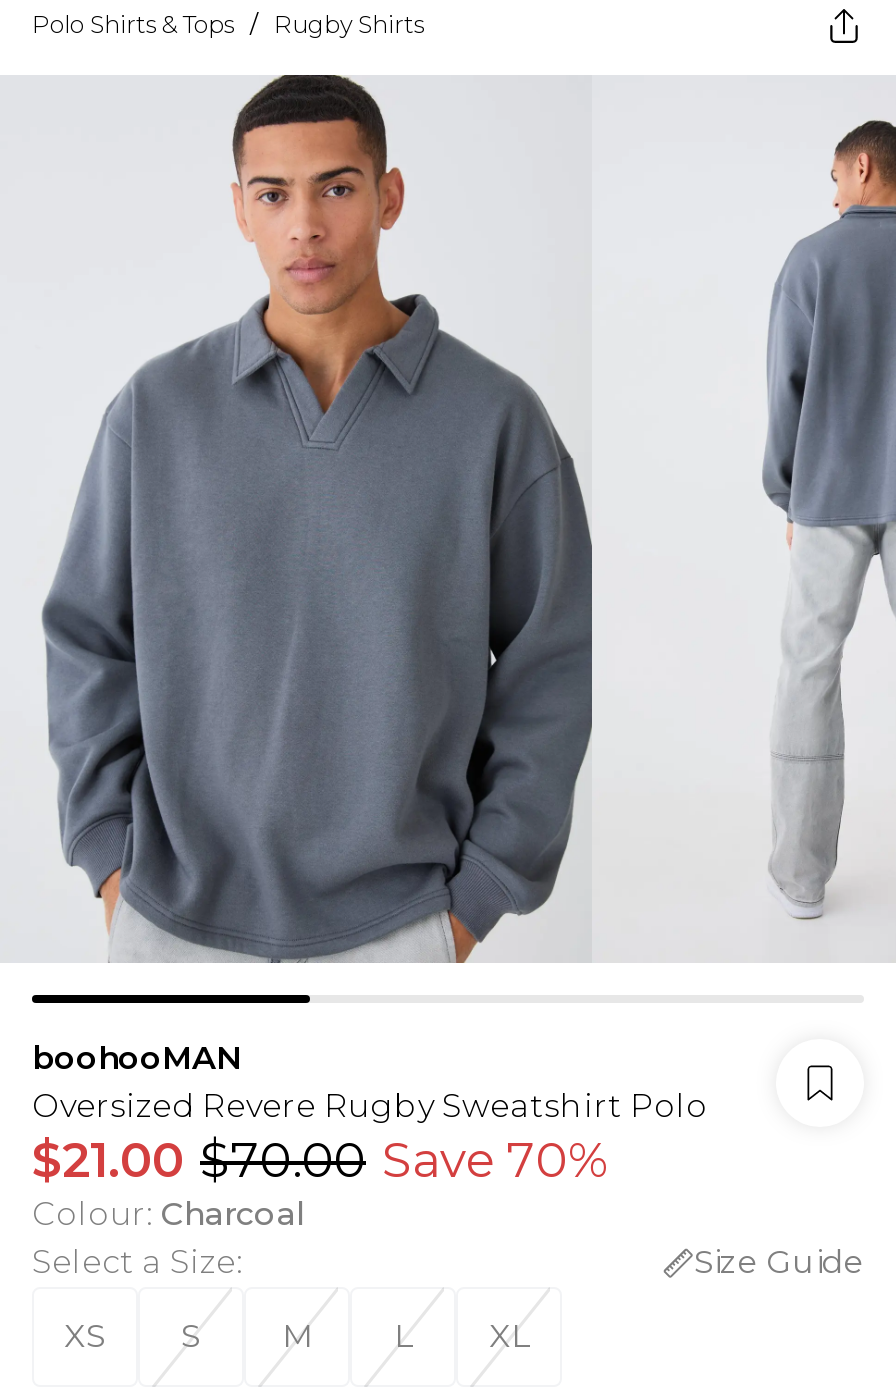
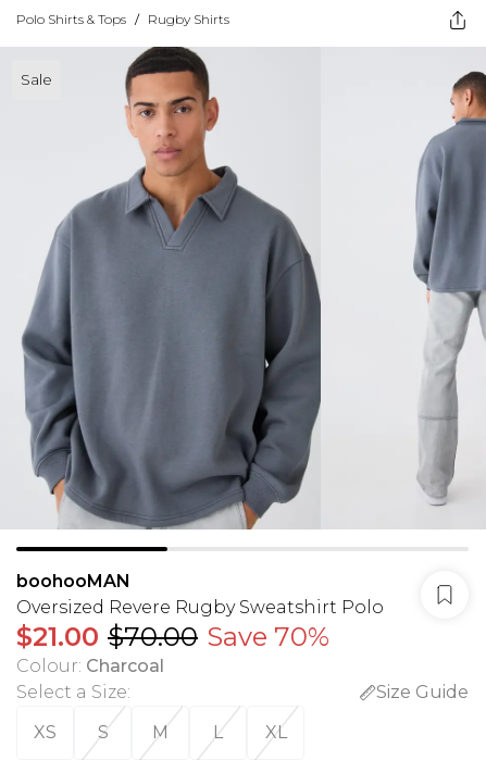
+ Sale
